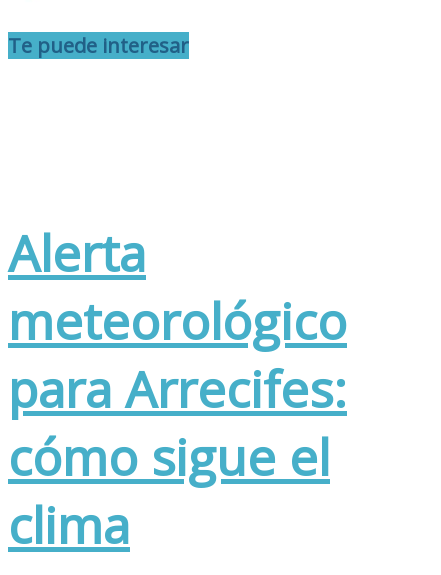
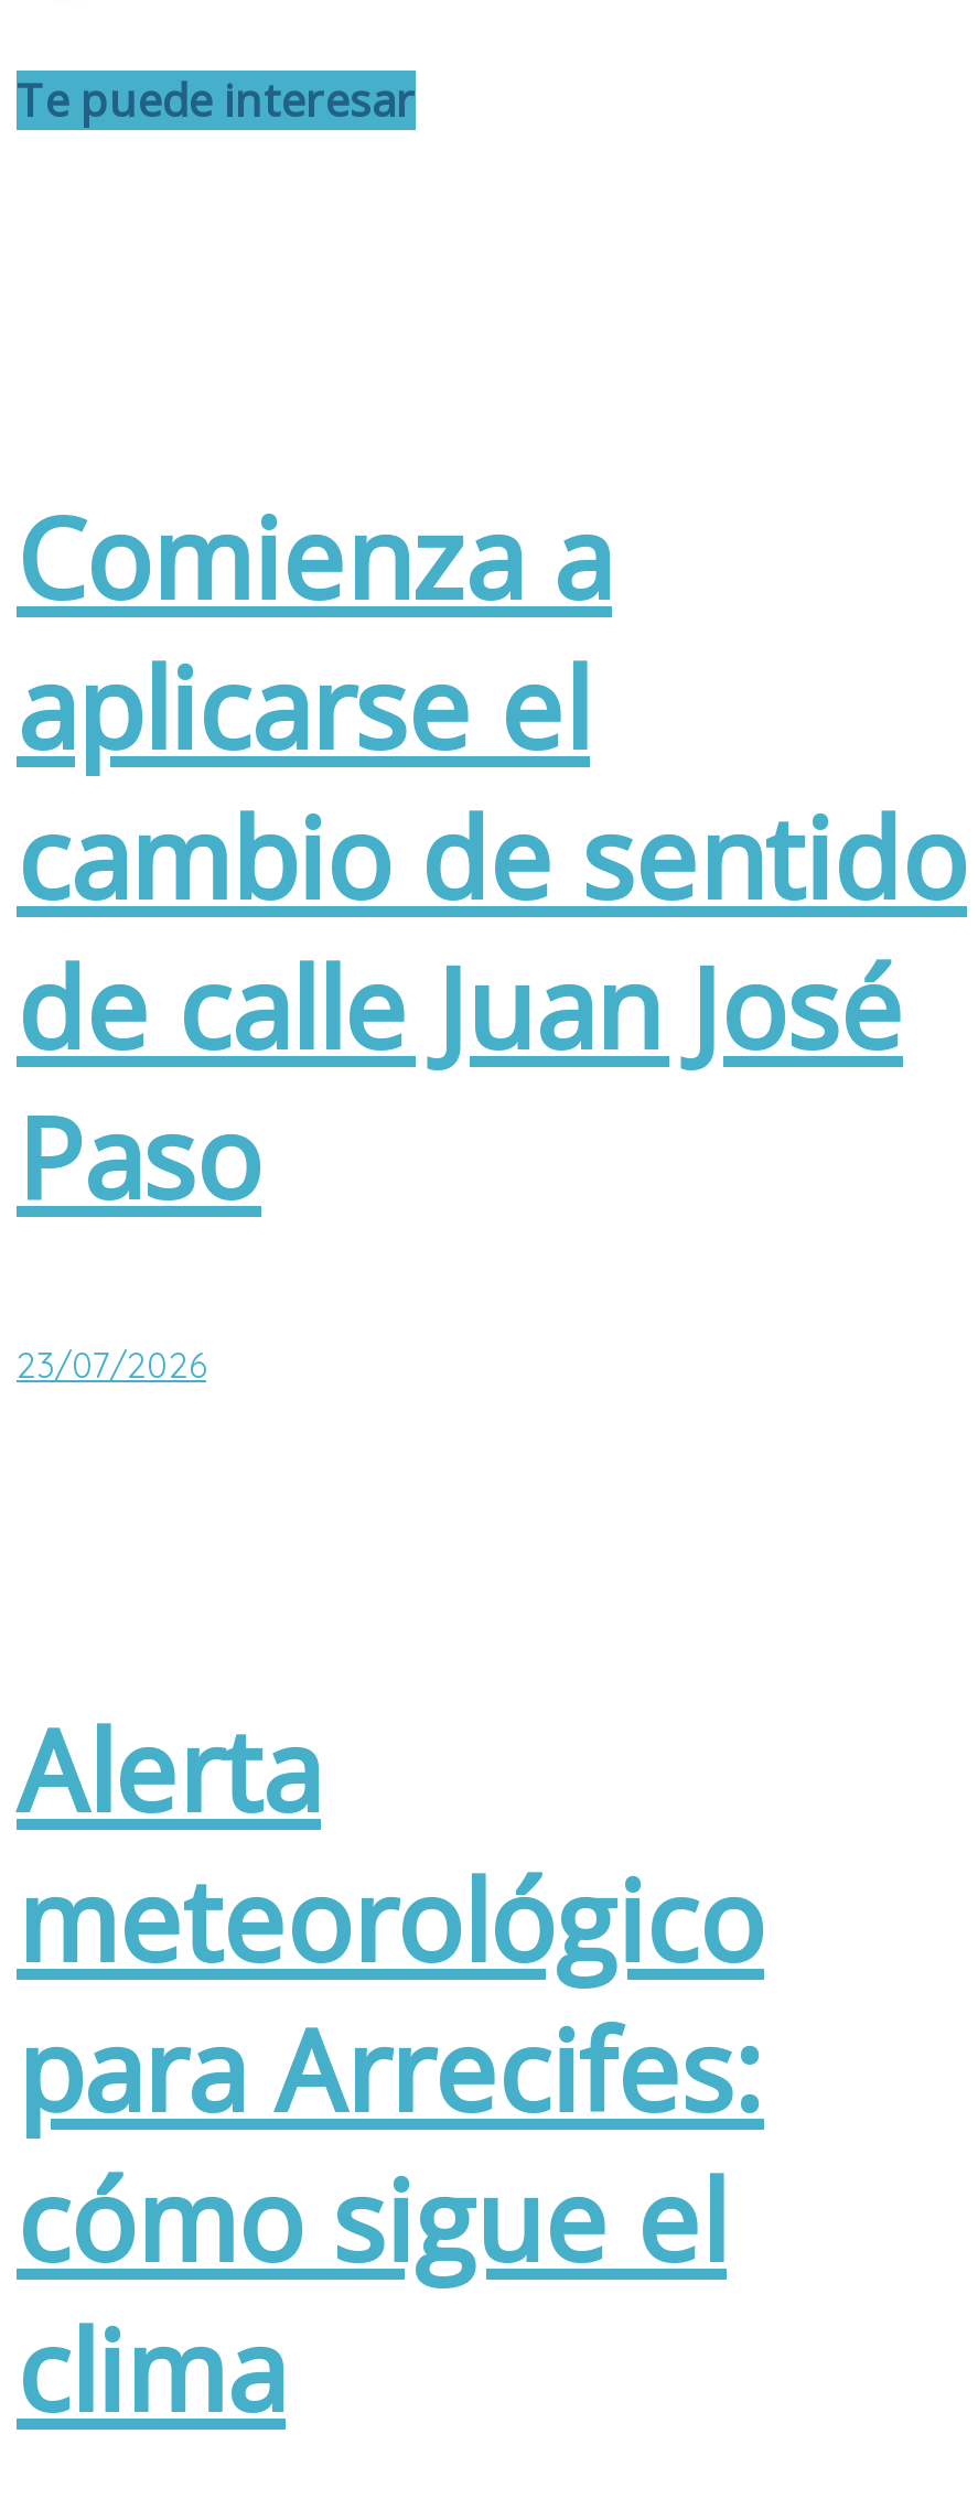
+ Comienza a
+ aplicarse el
+ cambio de sentido
+ de calle Juan José
+ Paso
+ 23/07/2026
